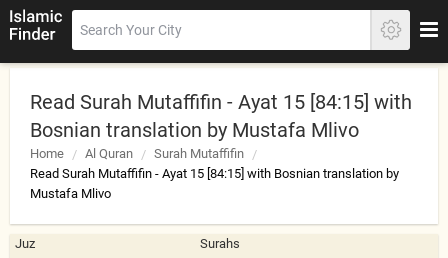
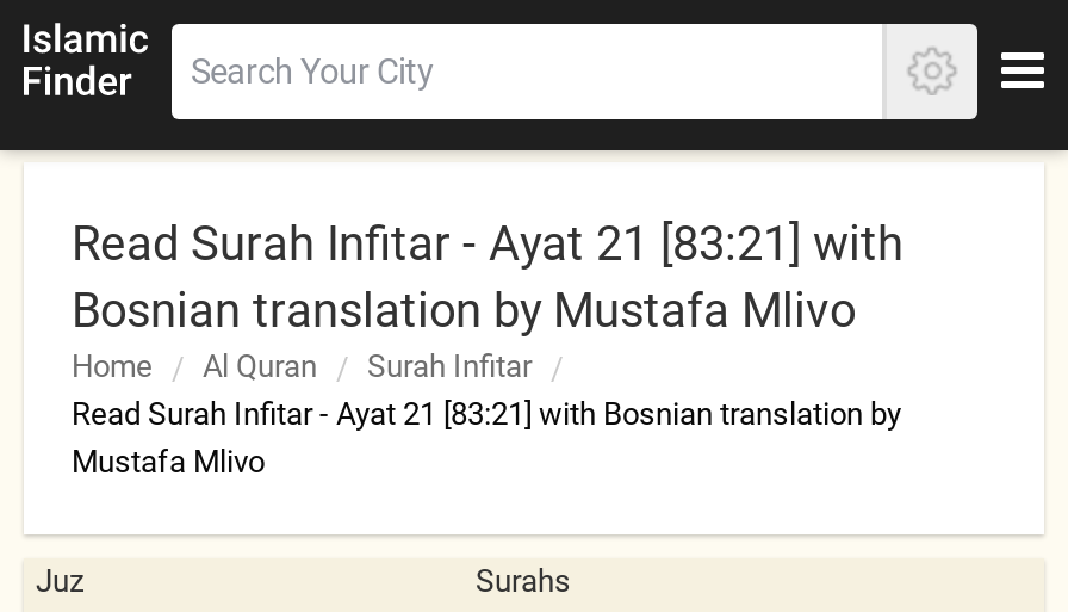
- Read Surah Mutaffifin - Ayat 15 [84:15] with
+ Read Surah Infitar - Ayat 21 [83:21] with

- Surah Mutaffifin
+ Surah Infitar

- Read Surah Mutaffifin - Ayat 15 [84:15] with Bosnian translation by
+ Read Surah Infitar - Ayat 21 [83:21] with Bosnian translation by
